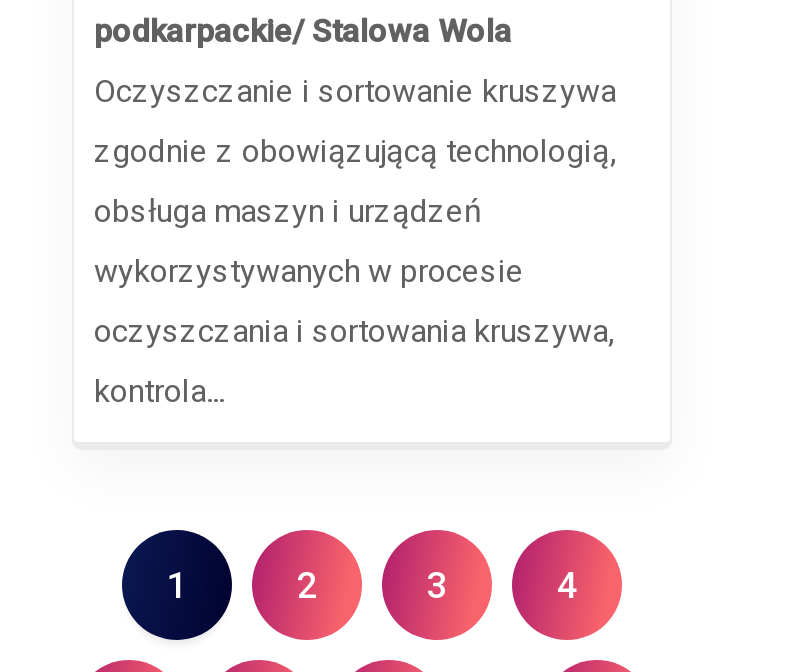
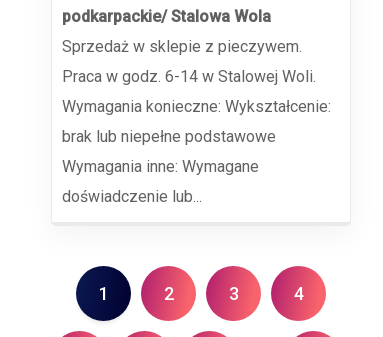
- Oczyszczanie i sortowanie kruszywa
+ Sprzedaż w sklepie z pieczywem.

- zgodnie z obowiązującą technologią,
+ Praca w godz. 6-14 w Stalowej Woli.

- obsługa maszyn i urządzeń
+ Wymagania konieczne: Wykształcenie:

- wykorzystywanych w procesie
+ brak lub niepełne podstawowe

- oczyszczania i sortowania kruszywa,
+ Wymagania inne: Wymagane

- kontrola...
+ doświadczenie lub...
